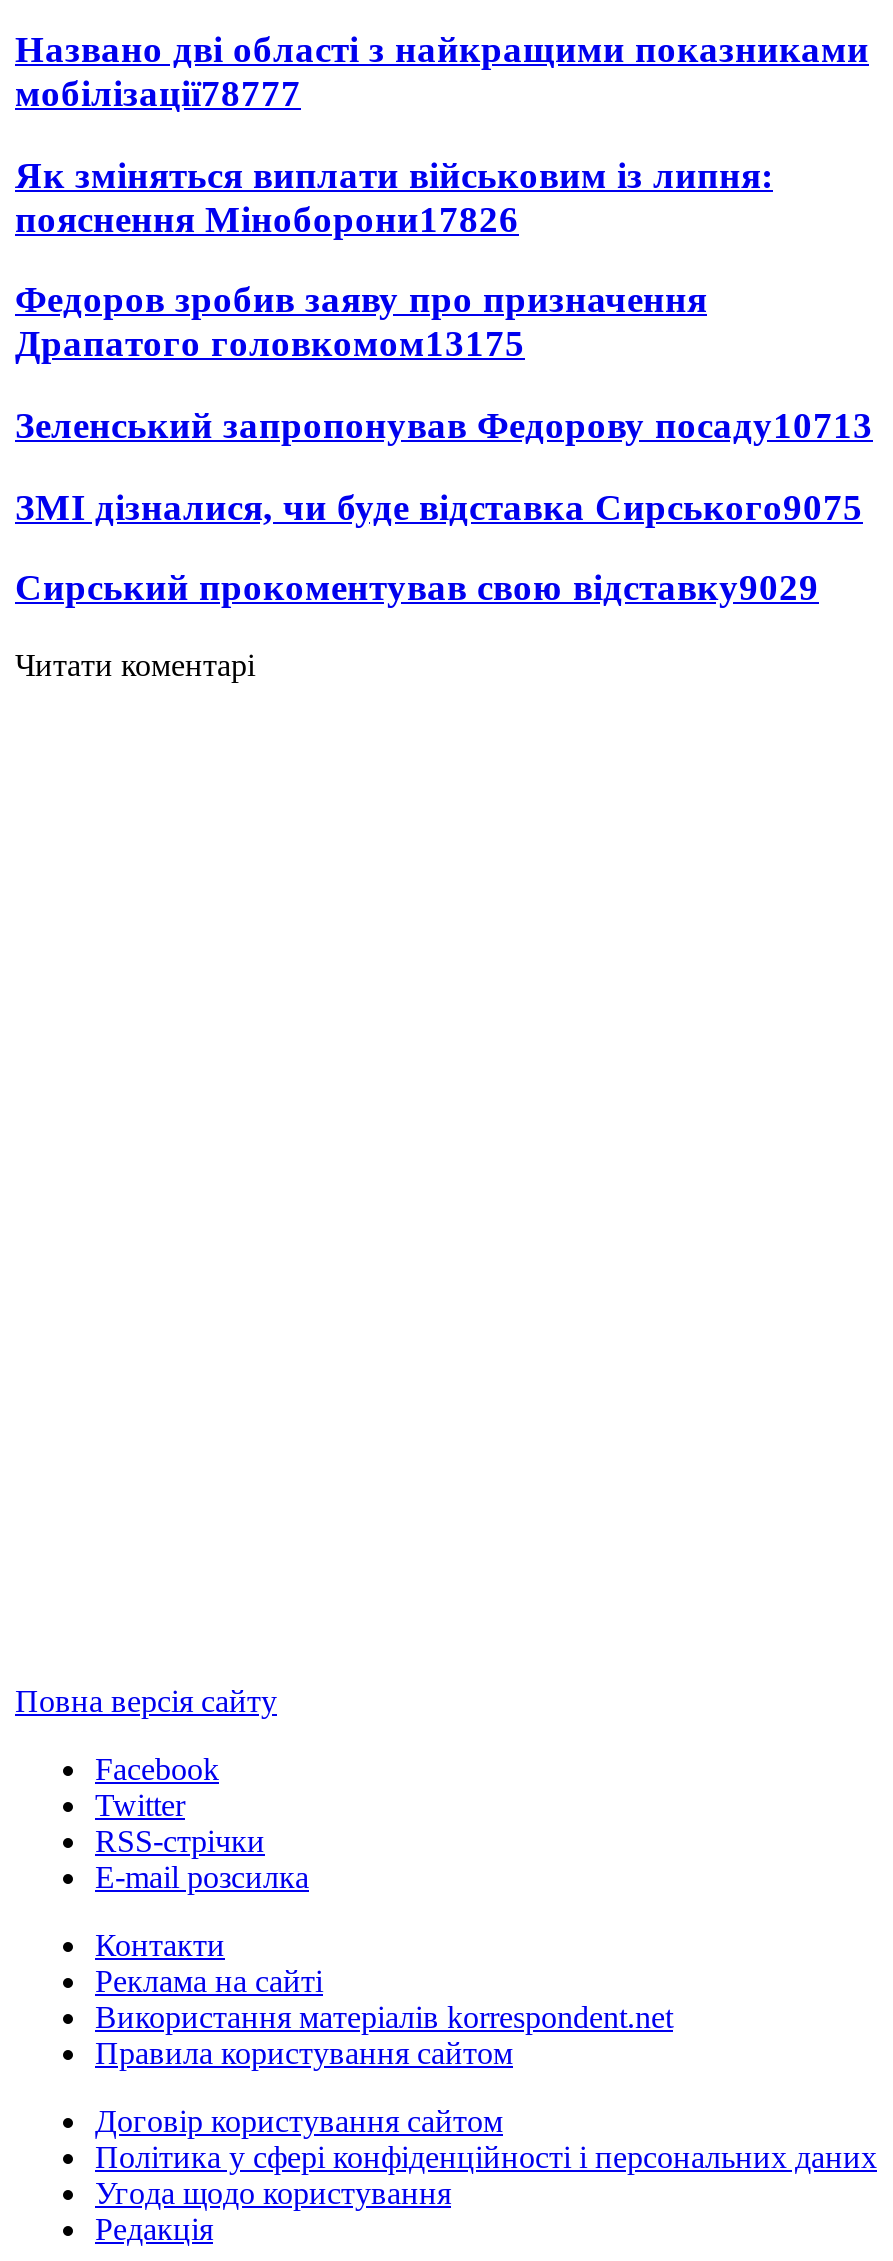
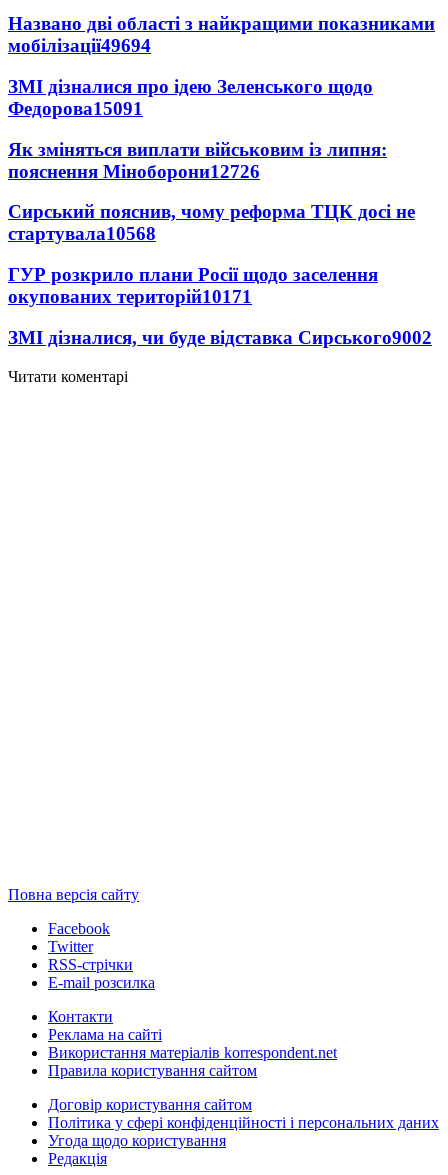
- мобілізації78777
+ мобілізації49694
+ ЗМІ дізналися про ідею Зеленського щодо
+ Федорова15091

moved down: Як зміняться виплати військовим із липня:

- пояснення Міноборони17826
- Федоров зробив заяву про призначення
- Драпатого головкомом13175
- Зеленський запропонував Федорову посаду10713
- ЗМІ дізналися, чи буде відставка Сирського9075
- Сирський прокоментував свою відставку9029
+ пояснення Міноборони12726
+ Сирський пояснив, чому реформа ТЦК досі не
+ стартувала10568
+ ГУР розкрило плани Росії щодо заселення
+ окупованих територій10171
+ ЗМІ дізналися, чи буде відставка Сирського9002
